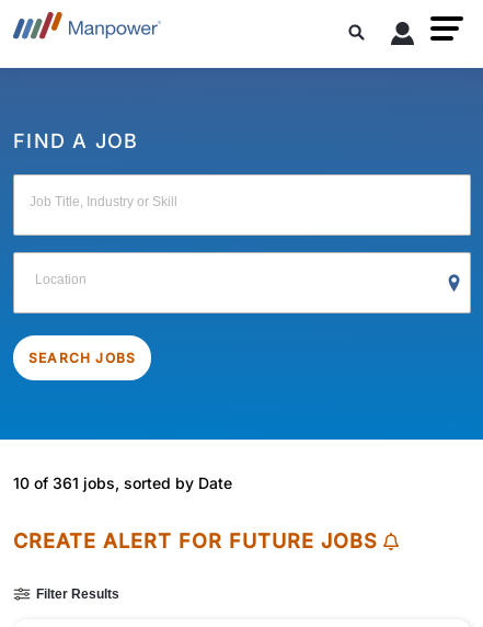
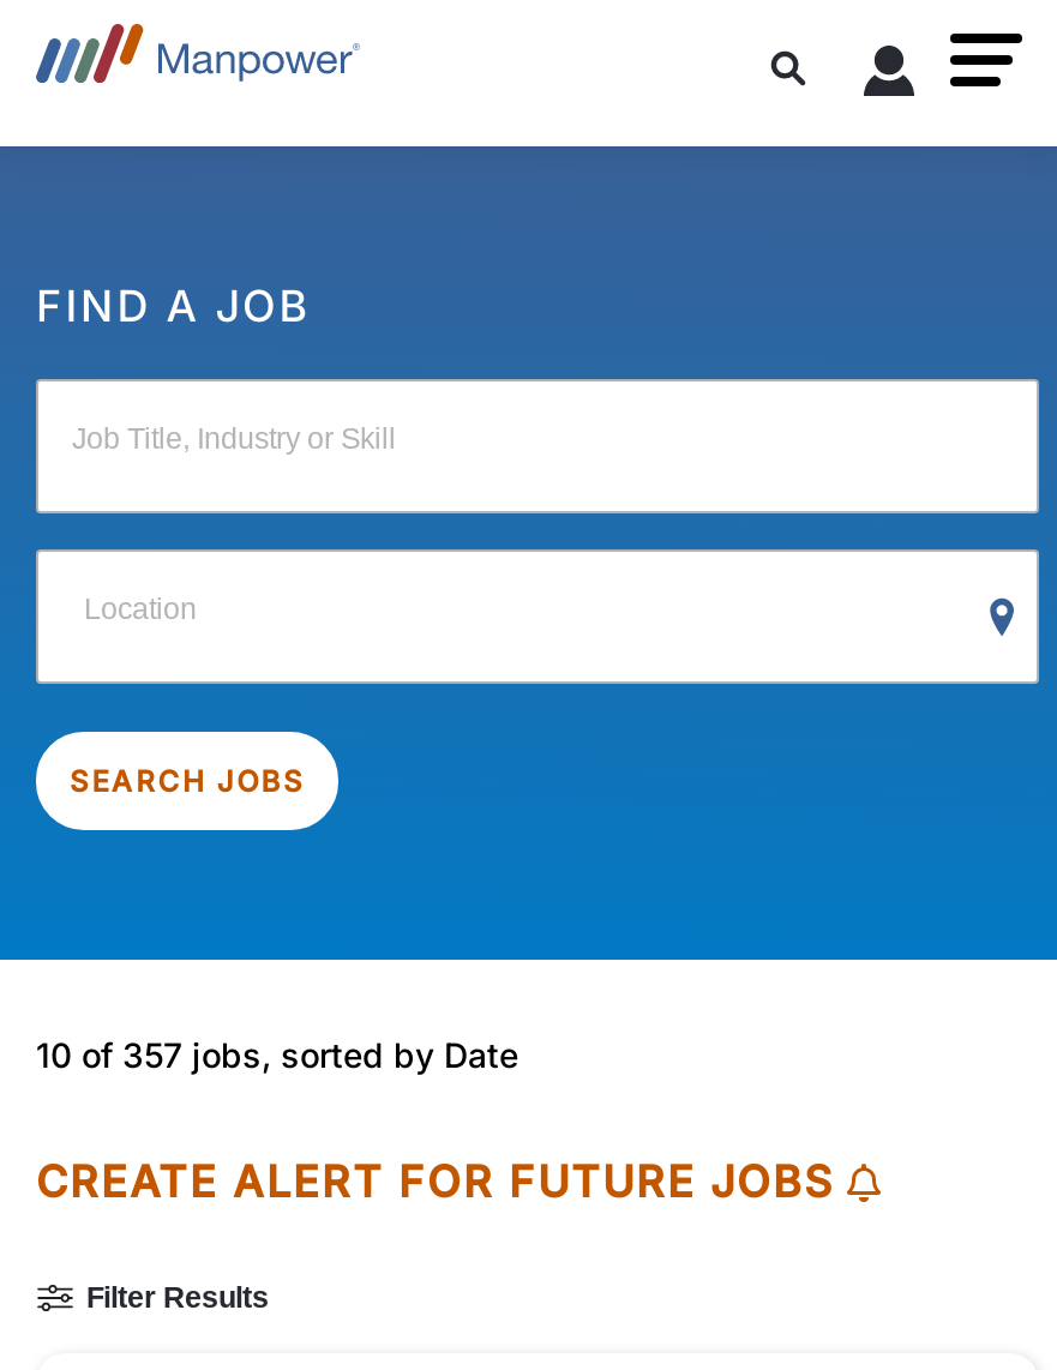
- 10 of 361 jobs, sorted by Date
+ 10 of 357 jobs, sorted by Date
